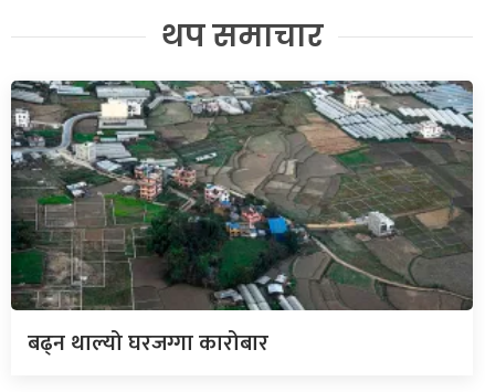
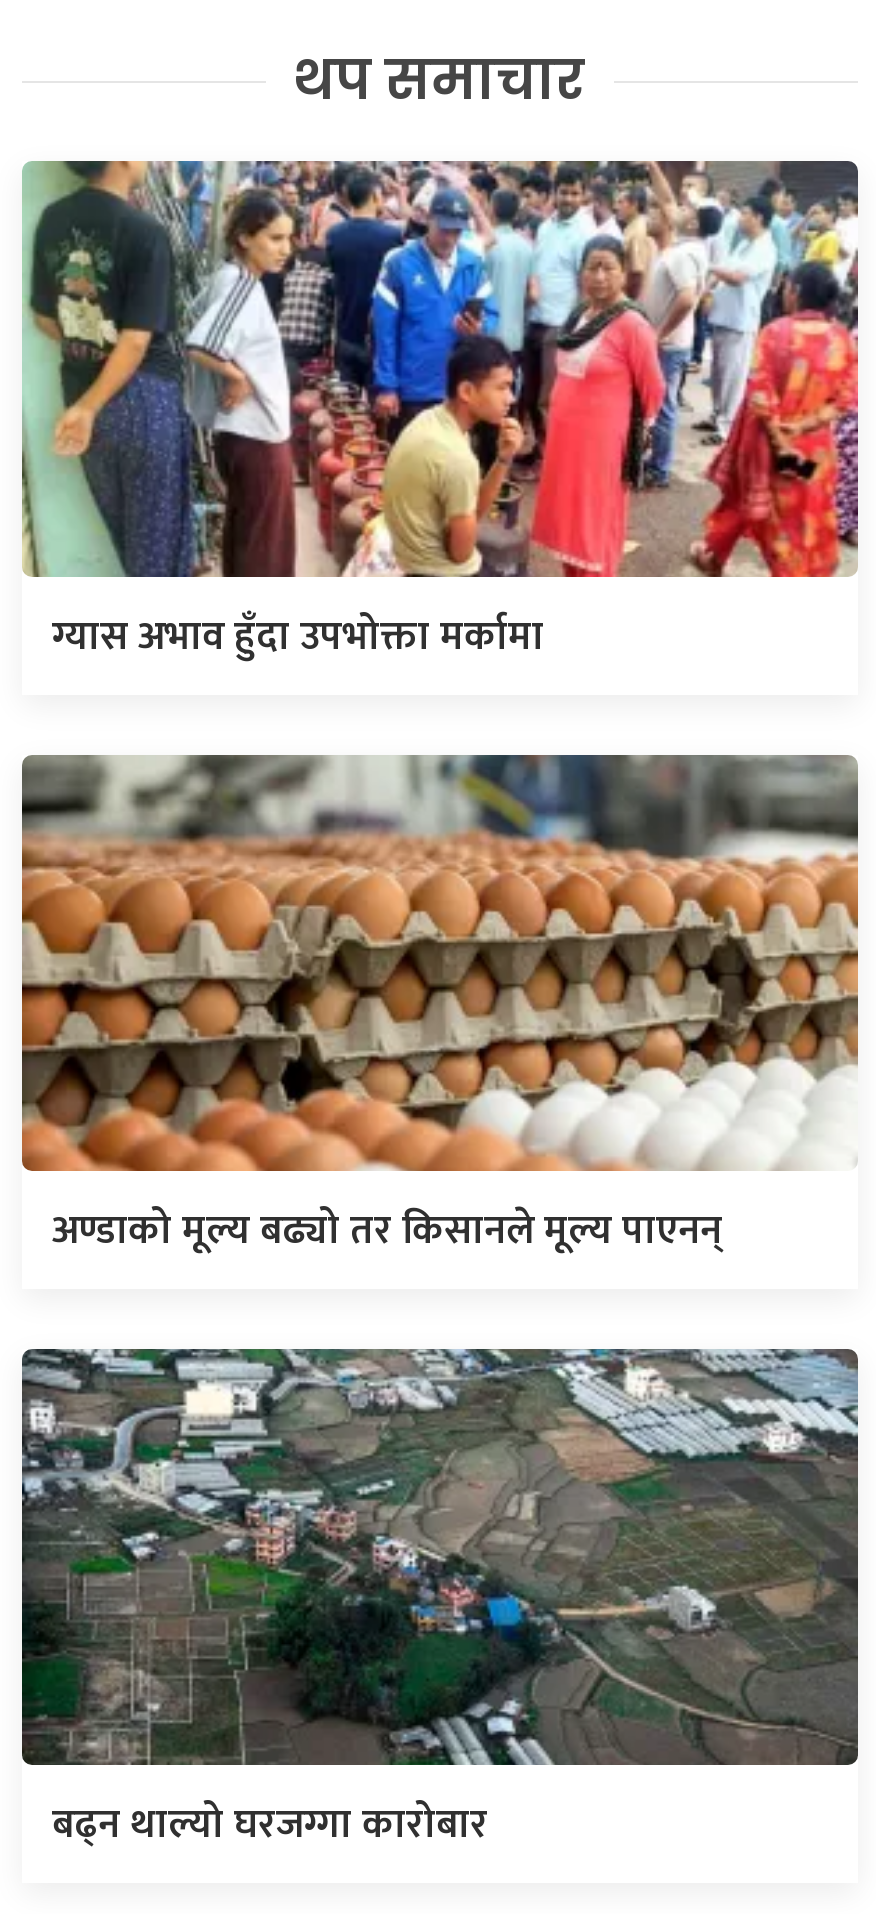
+ [image]
+ ग्यास अभाव हुँदा उपभोक्ता मर्कामा

+ [image]
+ अण्डाको मूल्य बढ्यो तर किसानले मूल्य पाएनन्
